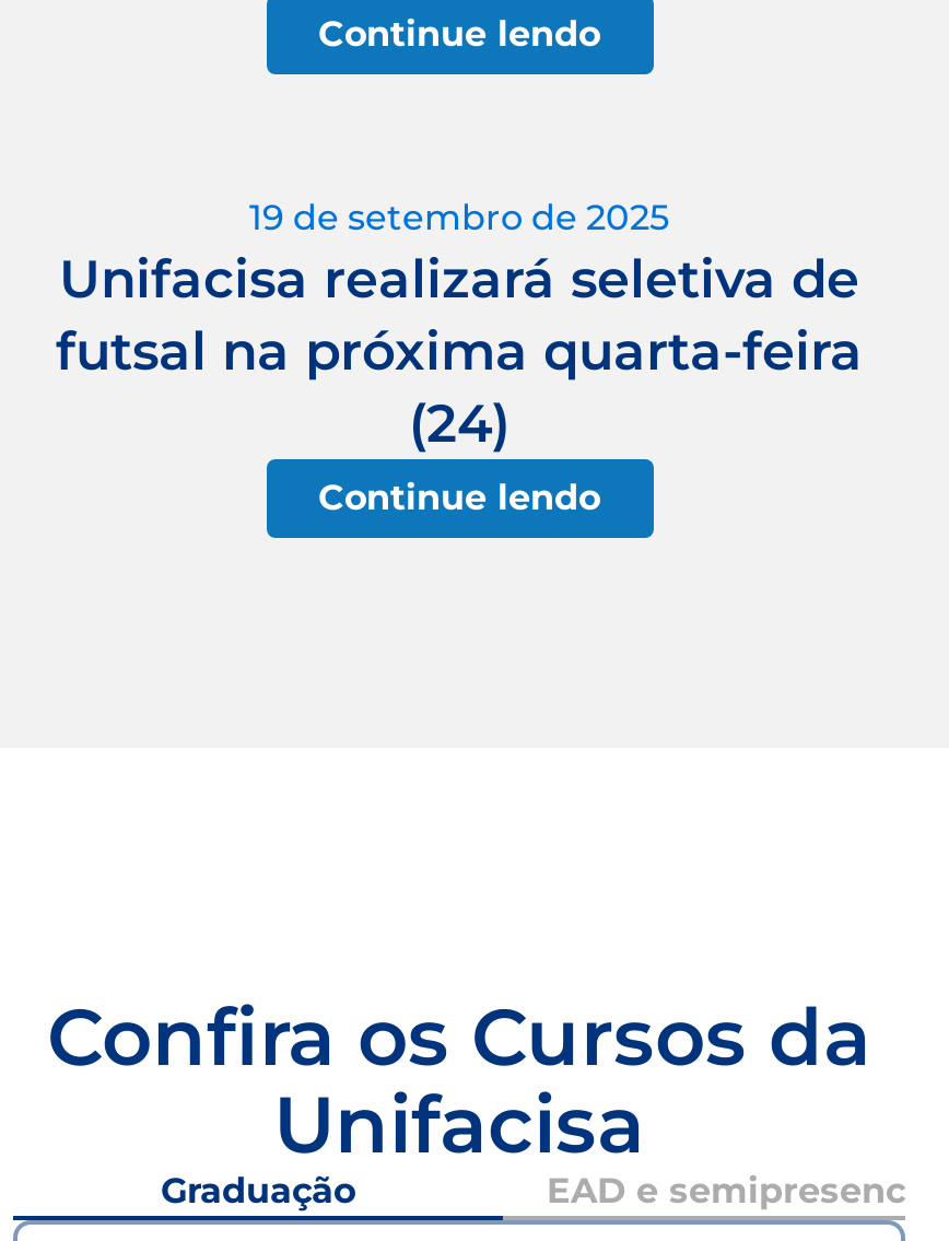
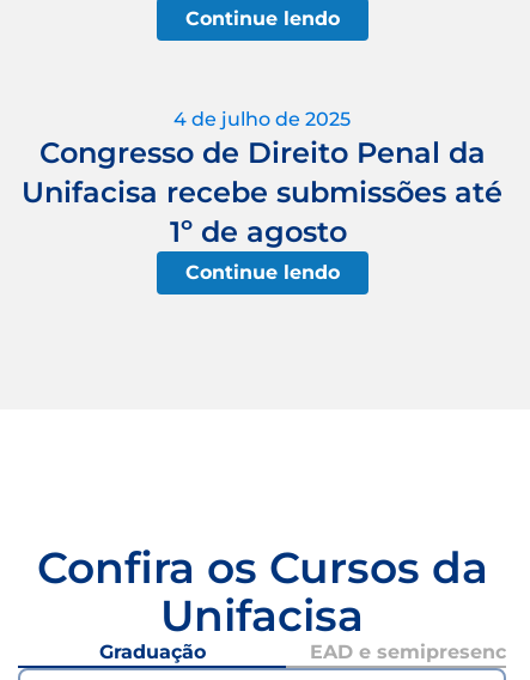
- 19 de setembro de 2025
- Unifacisa realizará seletiva de
- futsal na próxima quarta-feira
- (24)
+ 4 de julho de 2025
+ Congresso de Direito Penal da
+ Unifacisa recebe submissões até
+ 1º de agosto
